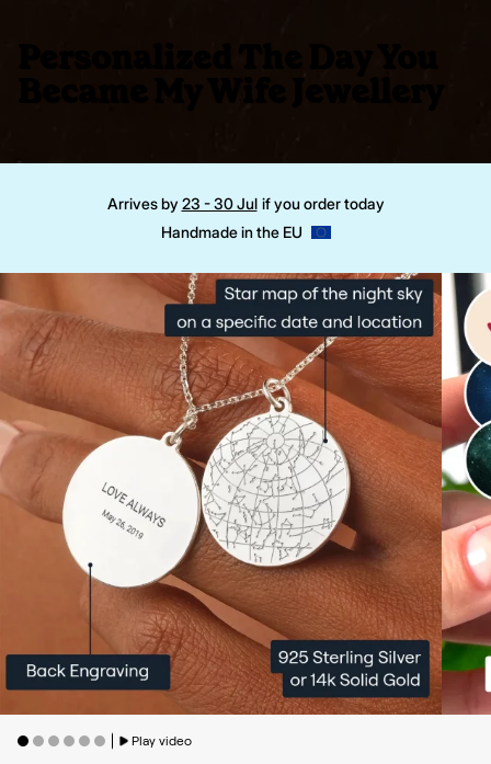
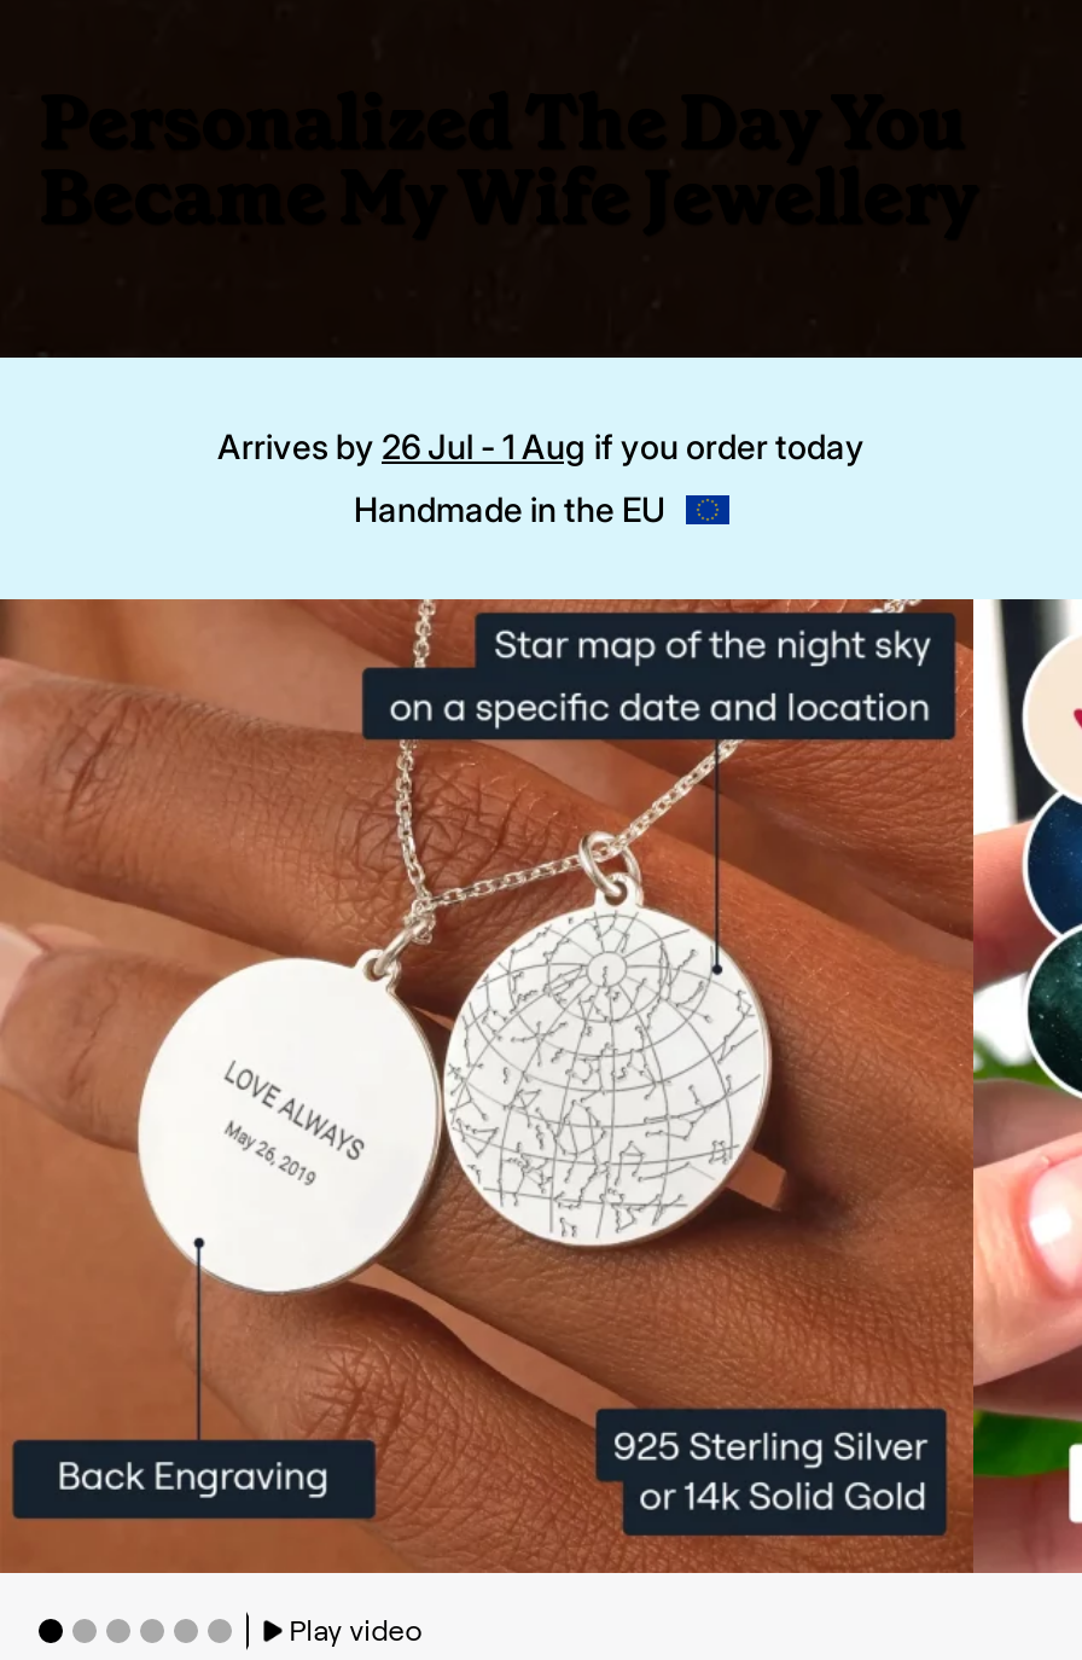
- Arrives by 23 - 30 Jul if you order today
+ Arrives by 26 Jul - 1 Aug if you order today
